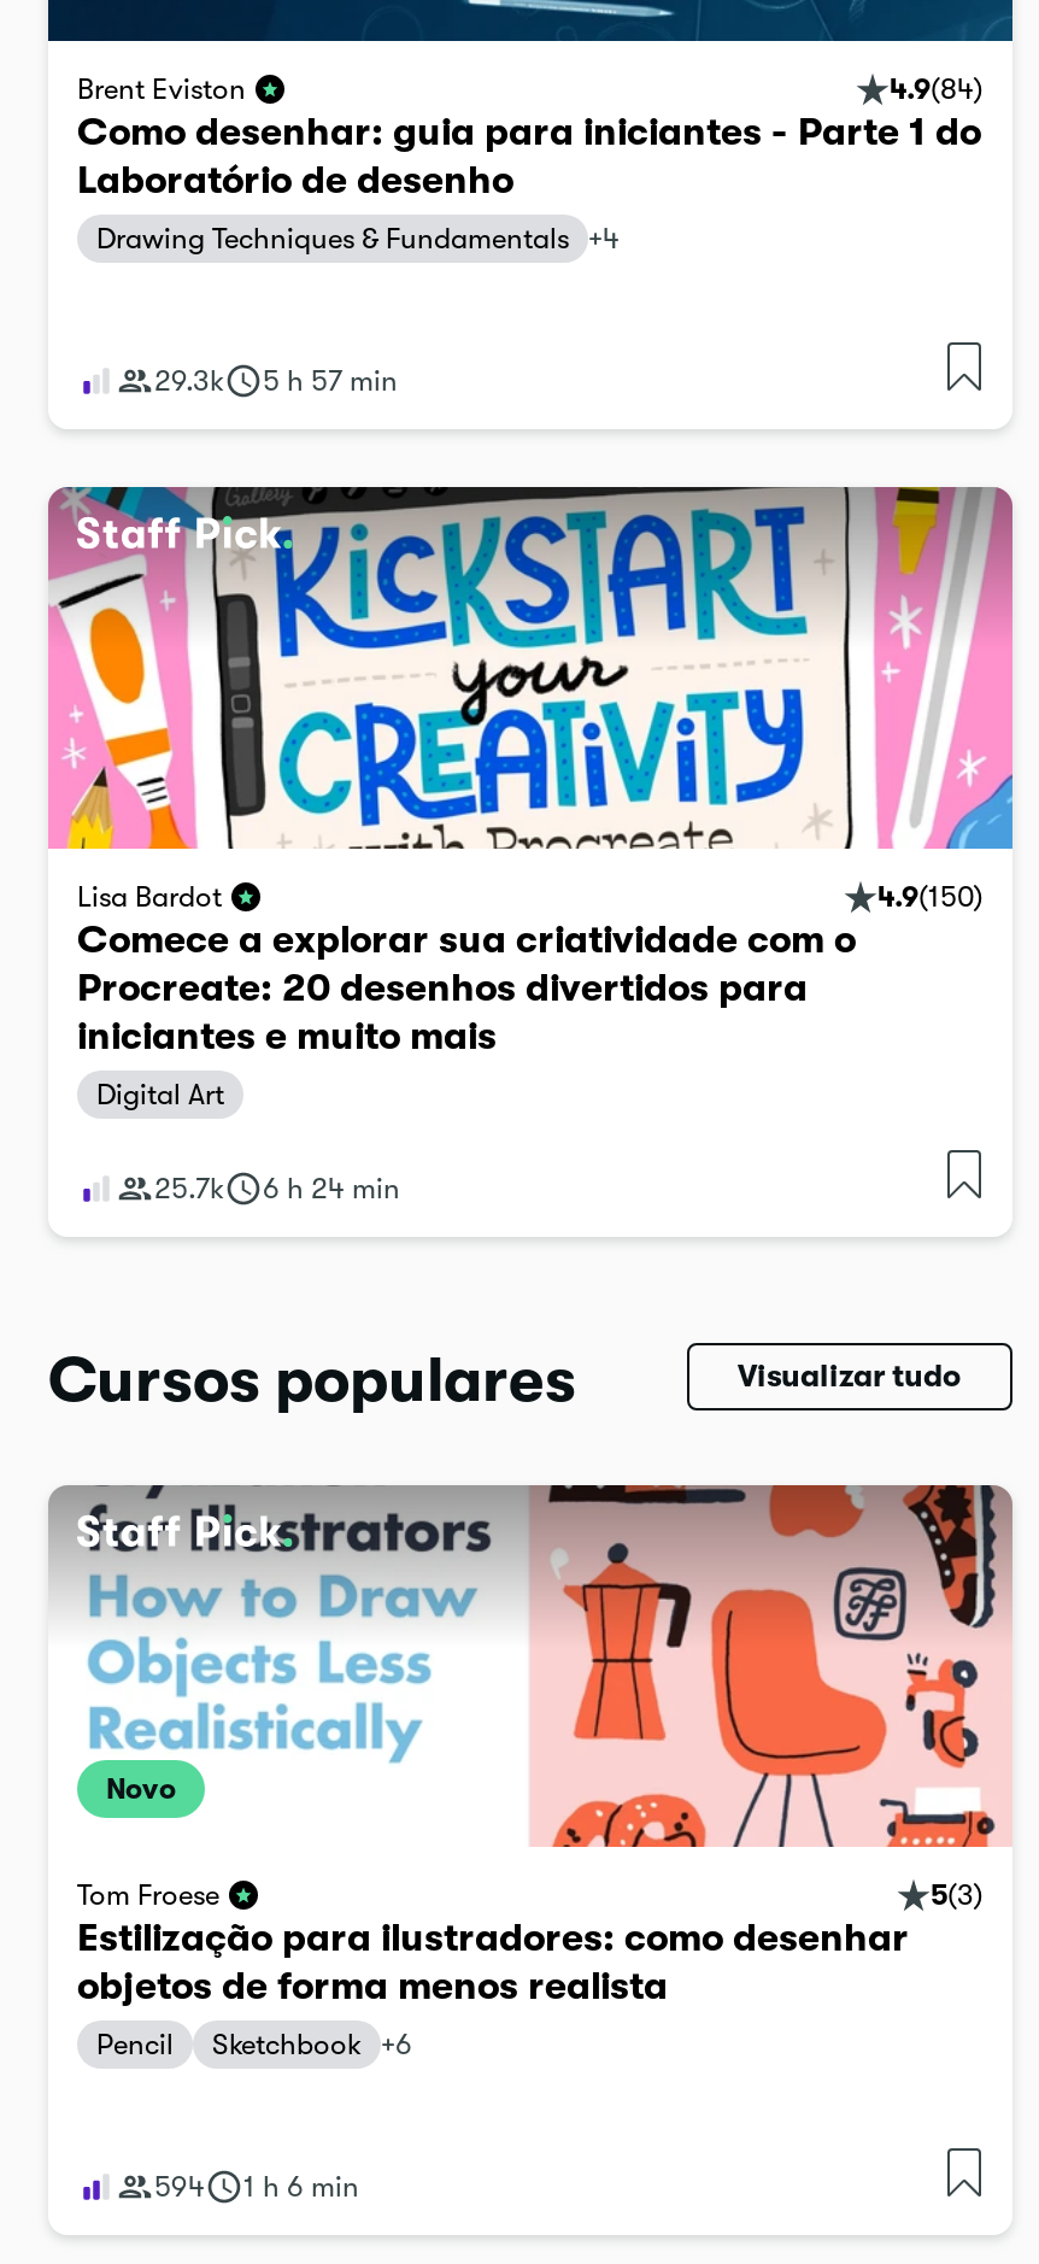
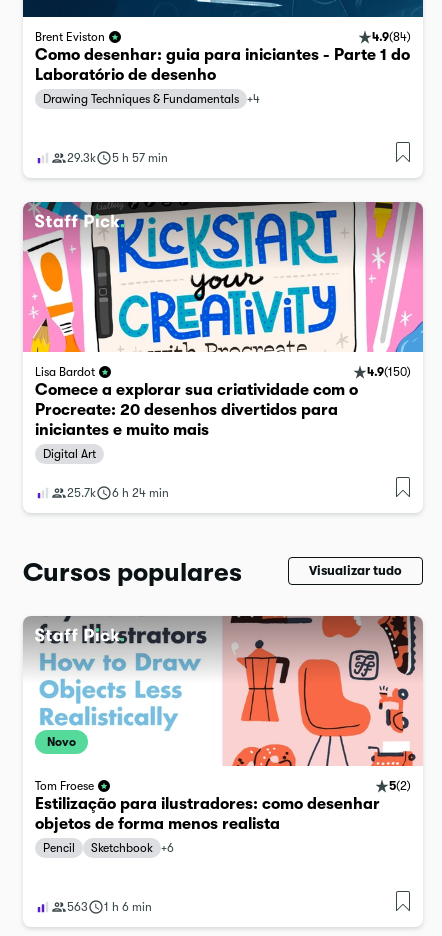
- 5(3)
+ 5(2)

- 594
+ 563
